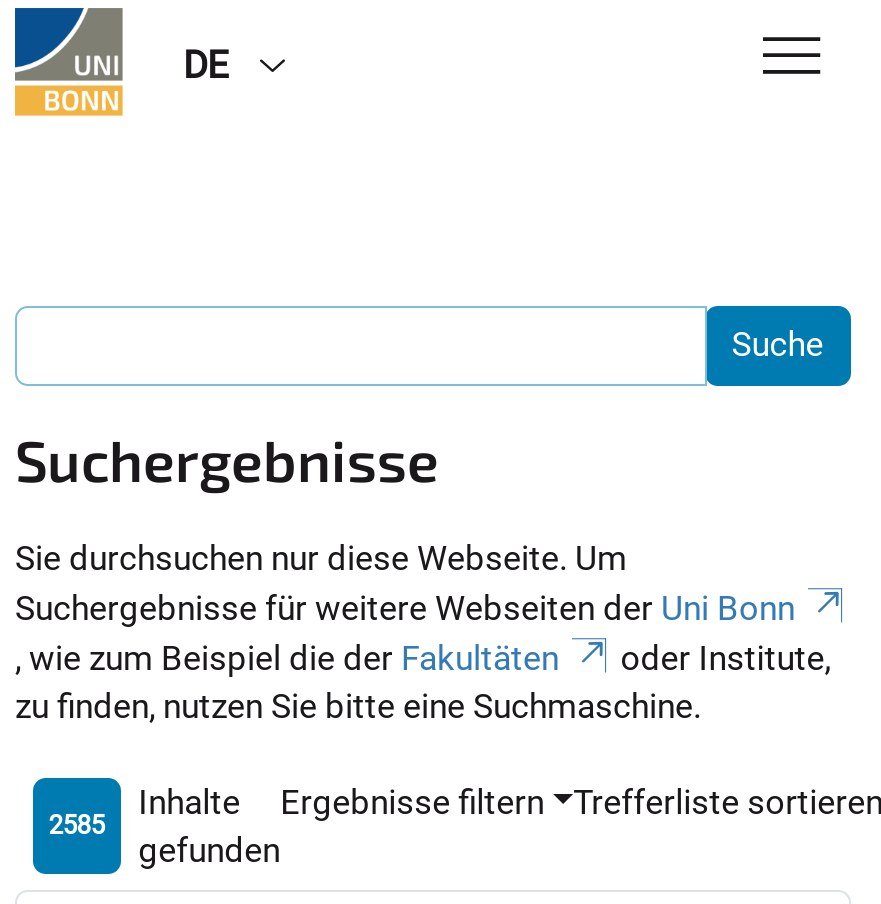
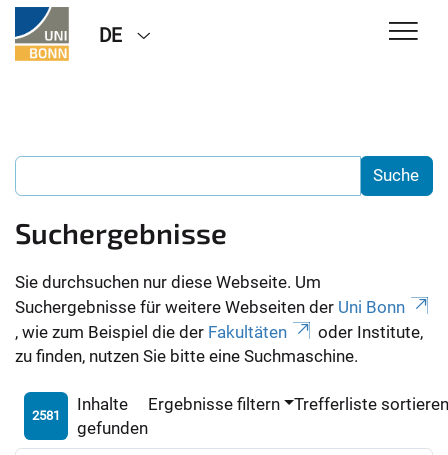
- 2585
+ 2581
